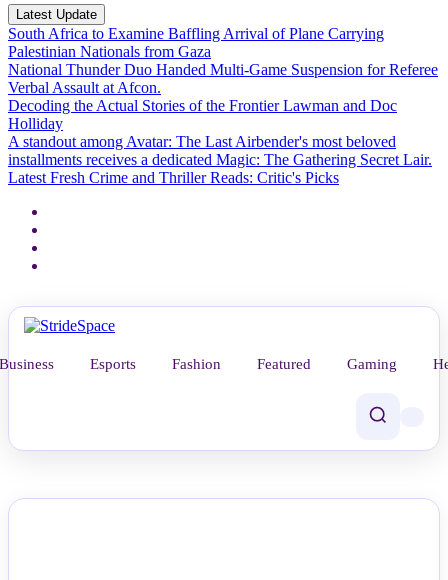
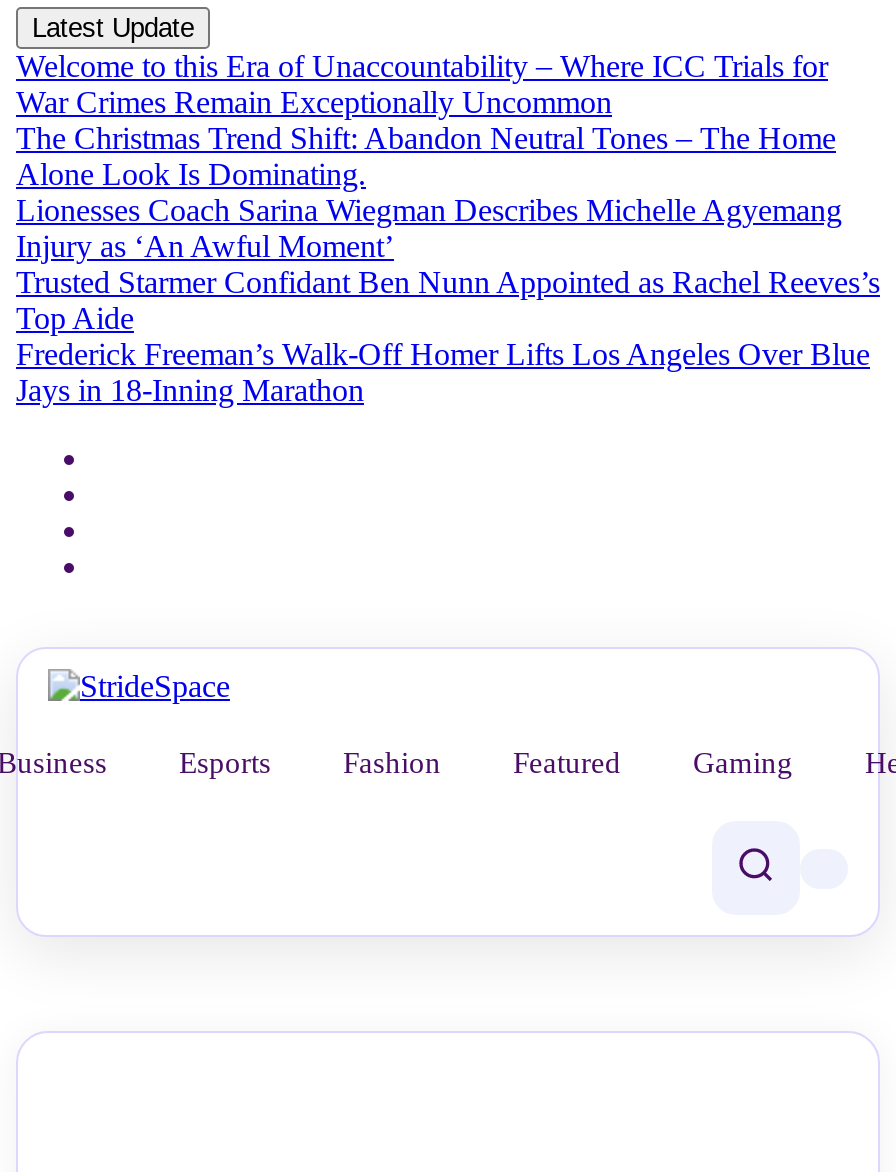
- South Africa to Examine Baffling Arrival of Plane Carrying
- Palestinian Nationals from Gaza
- National Thunder Duo Handed Multi-Game Suspension for Referee
- Verbal Assault at Afcon.
- Decoding the Actual Stories of the Frontier Lawman and Doc
- Holliday
- A standout among Avatar: The Last Airbender's most beloved
- installments receives a dedicated Magic: The Gathering Secret Lair.
- Latest Fresh Crime and Thriller Reads: Critic's Picks
+ Welcome to this Era of Unaccountability – Where ICC Trials for
+ War Crimes Remain Exceptionally Uncommon
+ The Christmas Trend Shift: Abandon Neutral Tones – The Home
+ Alone Look Is Dominating.
+ Lionesses Coach Sarina Wiegman Describes Michelle Agyemang
+ Injury as ‘An Awful Moment’
+ Trusted Starmer Confidant Ben Nunn Appointed as Rachel Reeves’s
+ Top Aide
+ Frederick Freeman’s Walk-Off Homer Lifts Los Angeles Over Blue
+ Jays in 18-Inning Marathon
